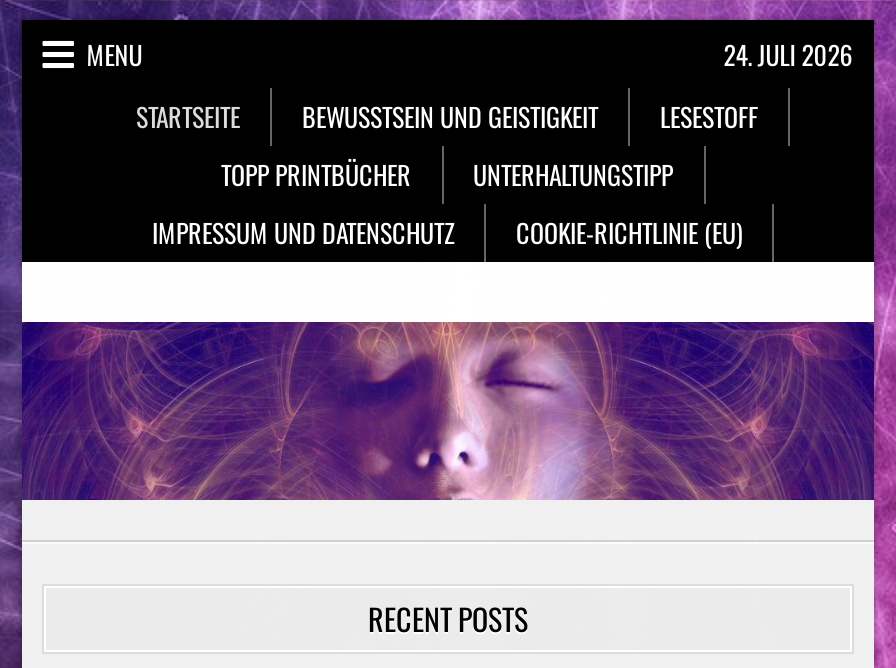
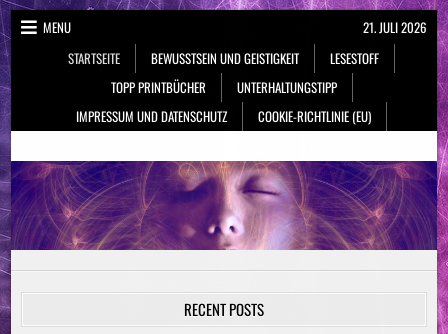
- 24. JULI 2026
+ 21. JULI 2026
